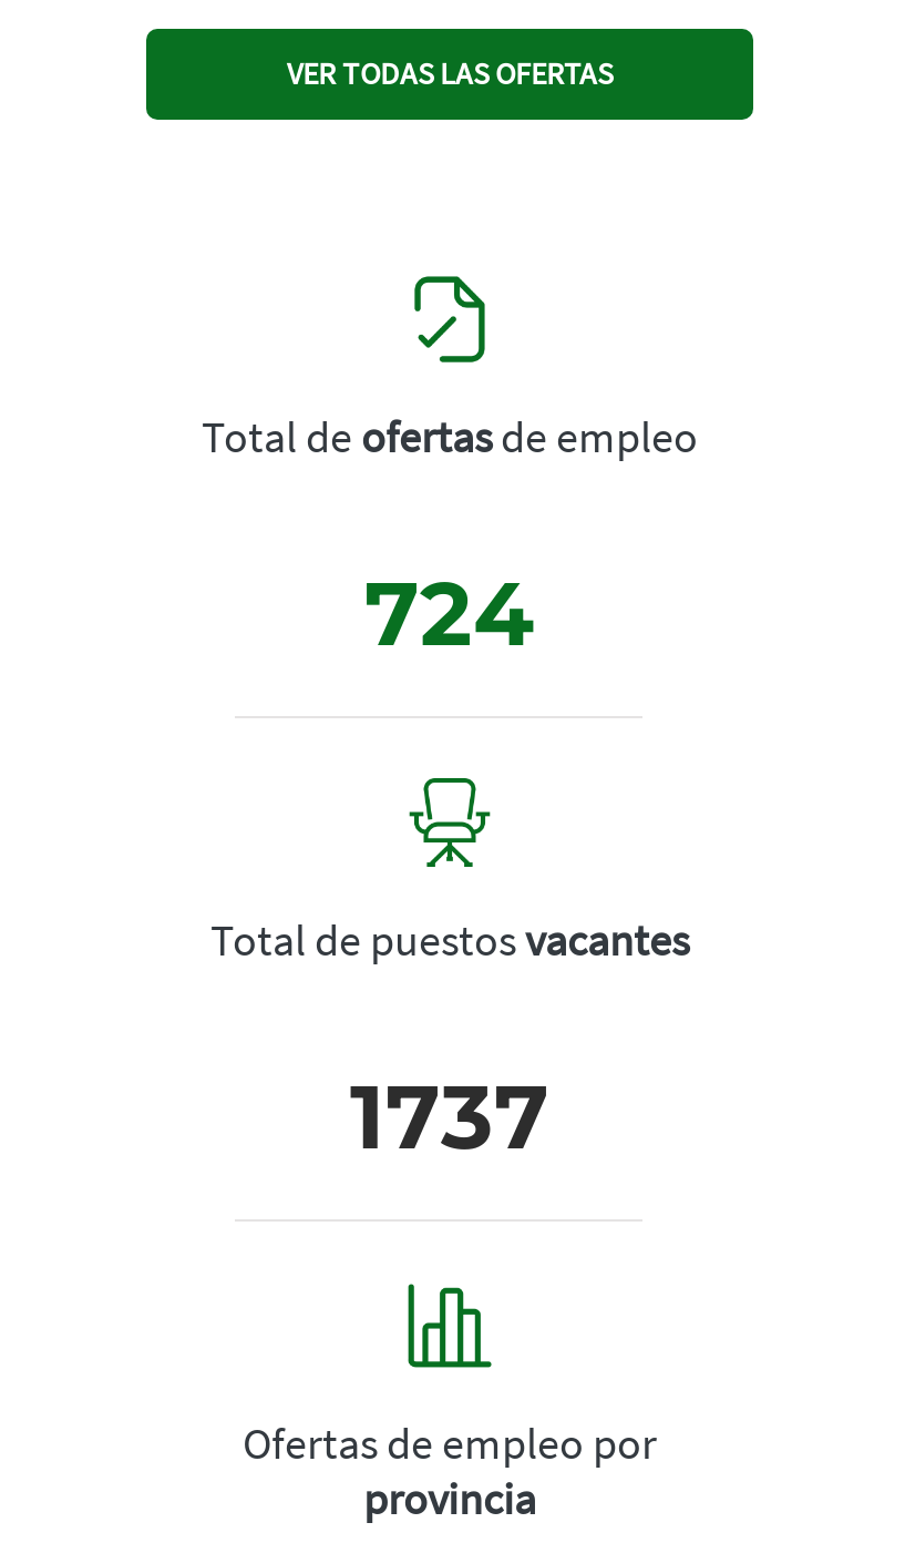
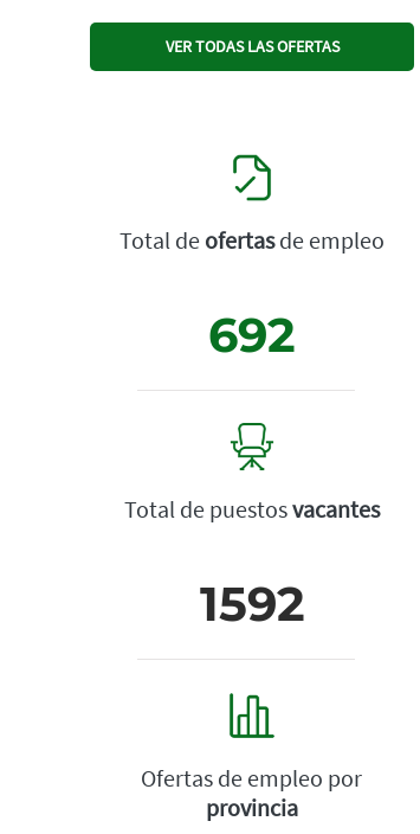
- 724
+ 692

- 1737
+ 1592
